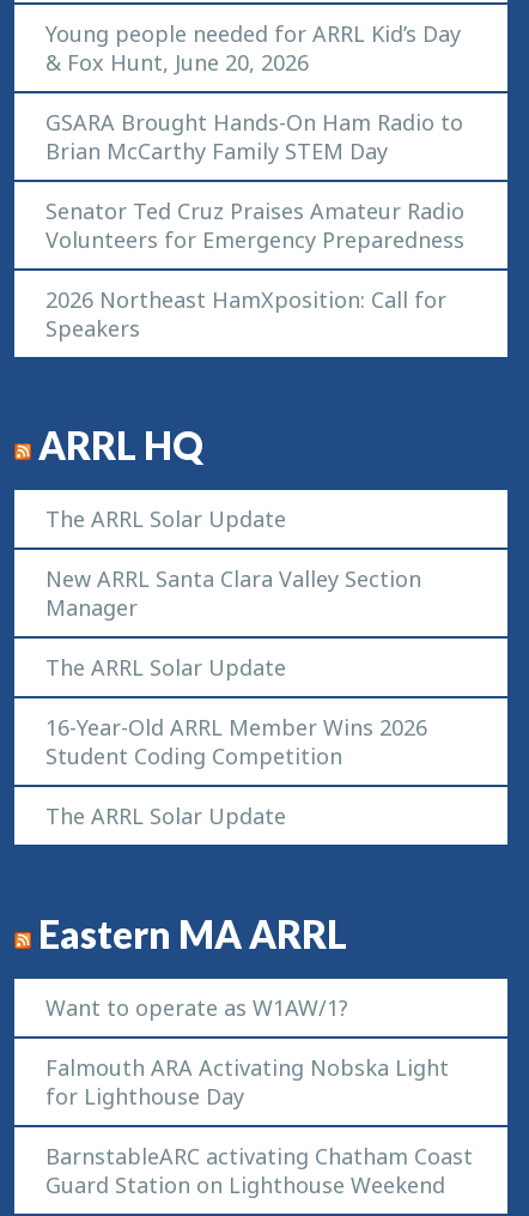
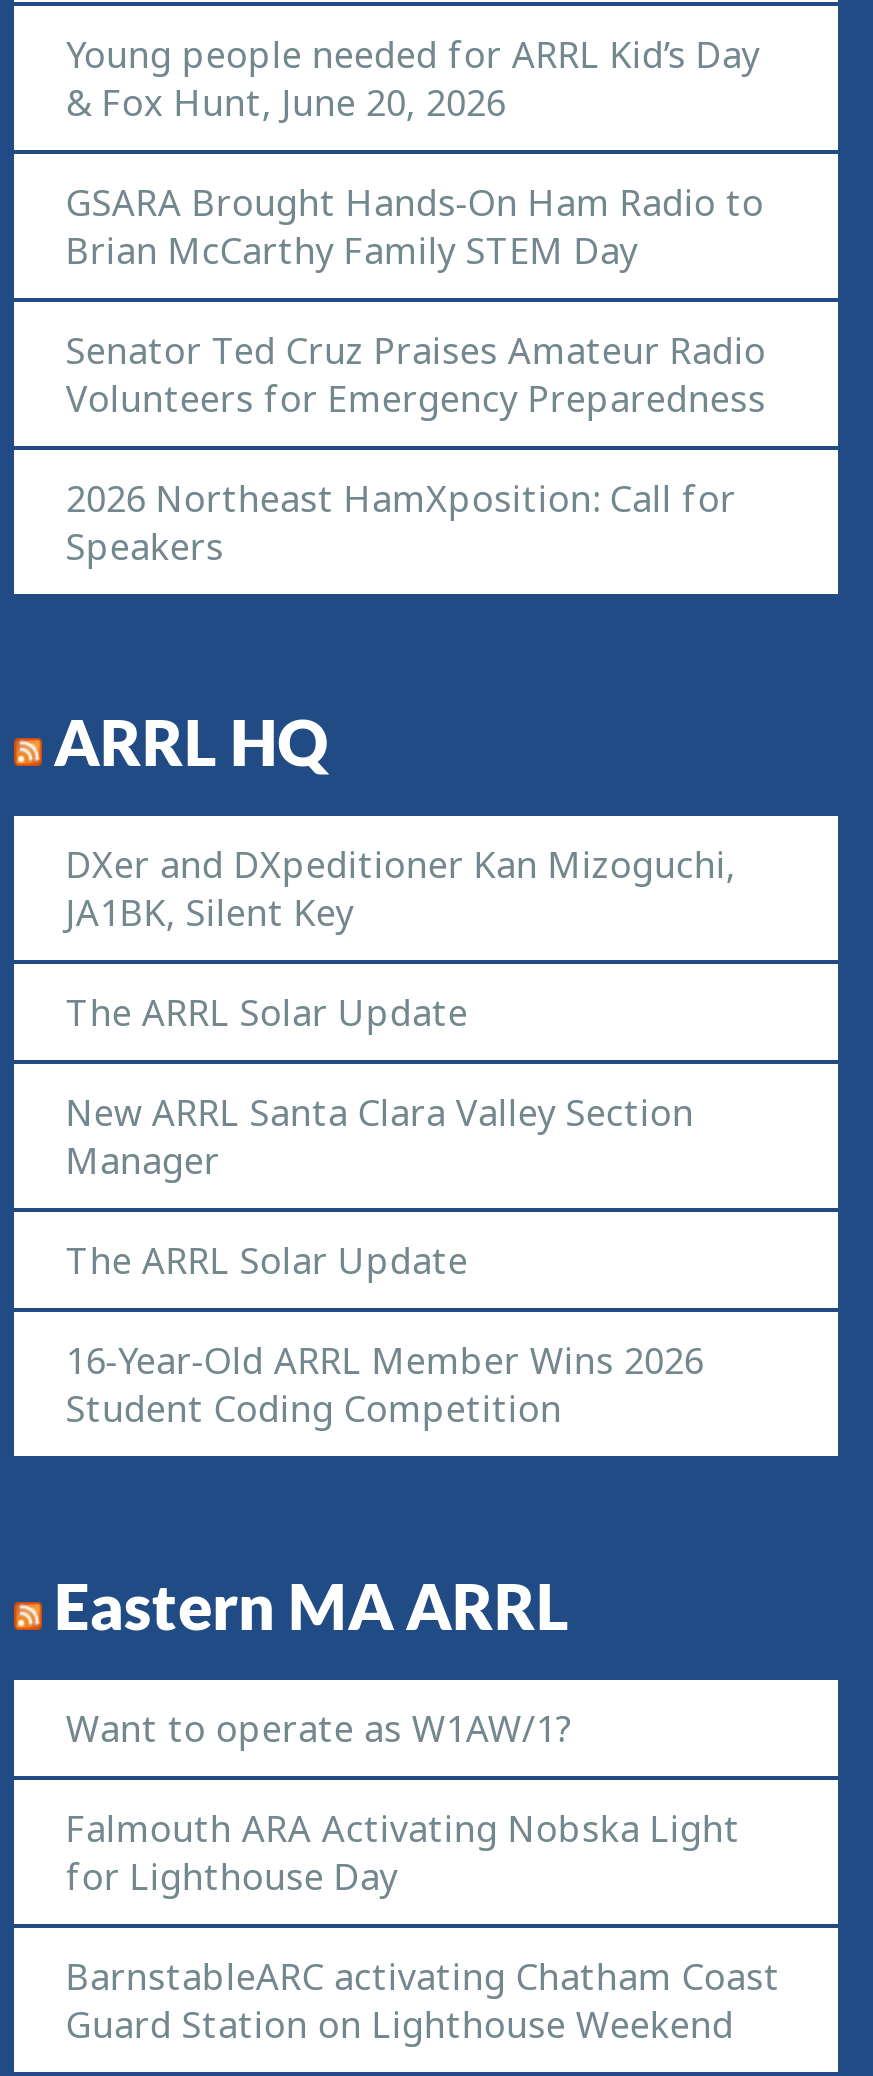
+ DXer and DXpeditioner Kan Mizoguchi,
+ JA1BK, Silent Key

moved down: The ARRL Solar Update | New ARRL Santa Clara Valley Section | Manager | The ARRL Solar Update | 16-Year-Old ARRL Member Wins 2026 | Student Coding Competition

- The ARRL Solar Update
